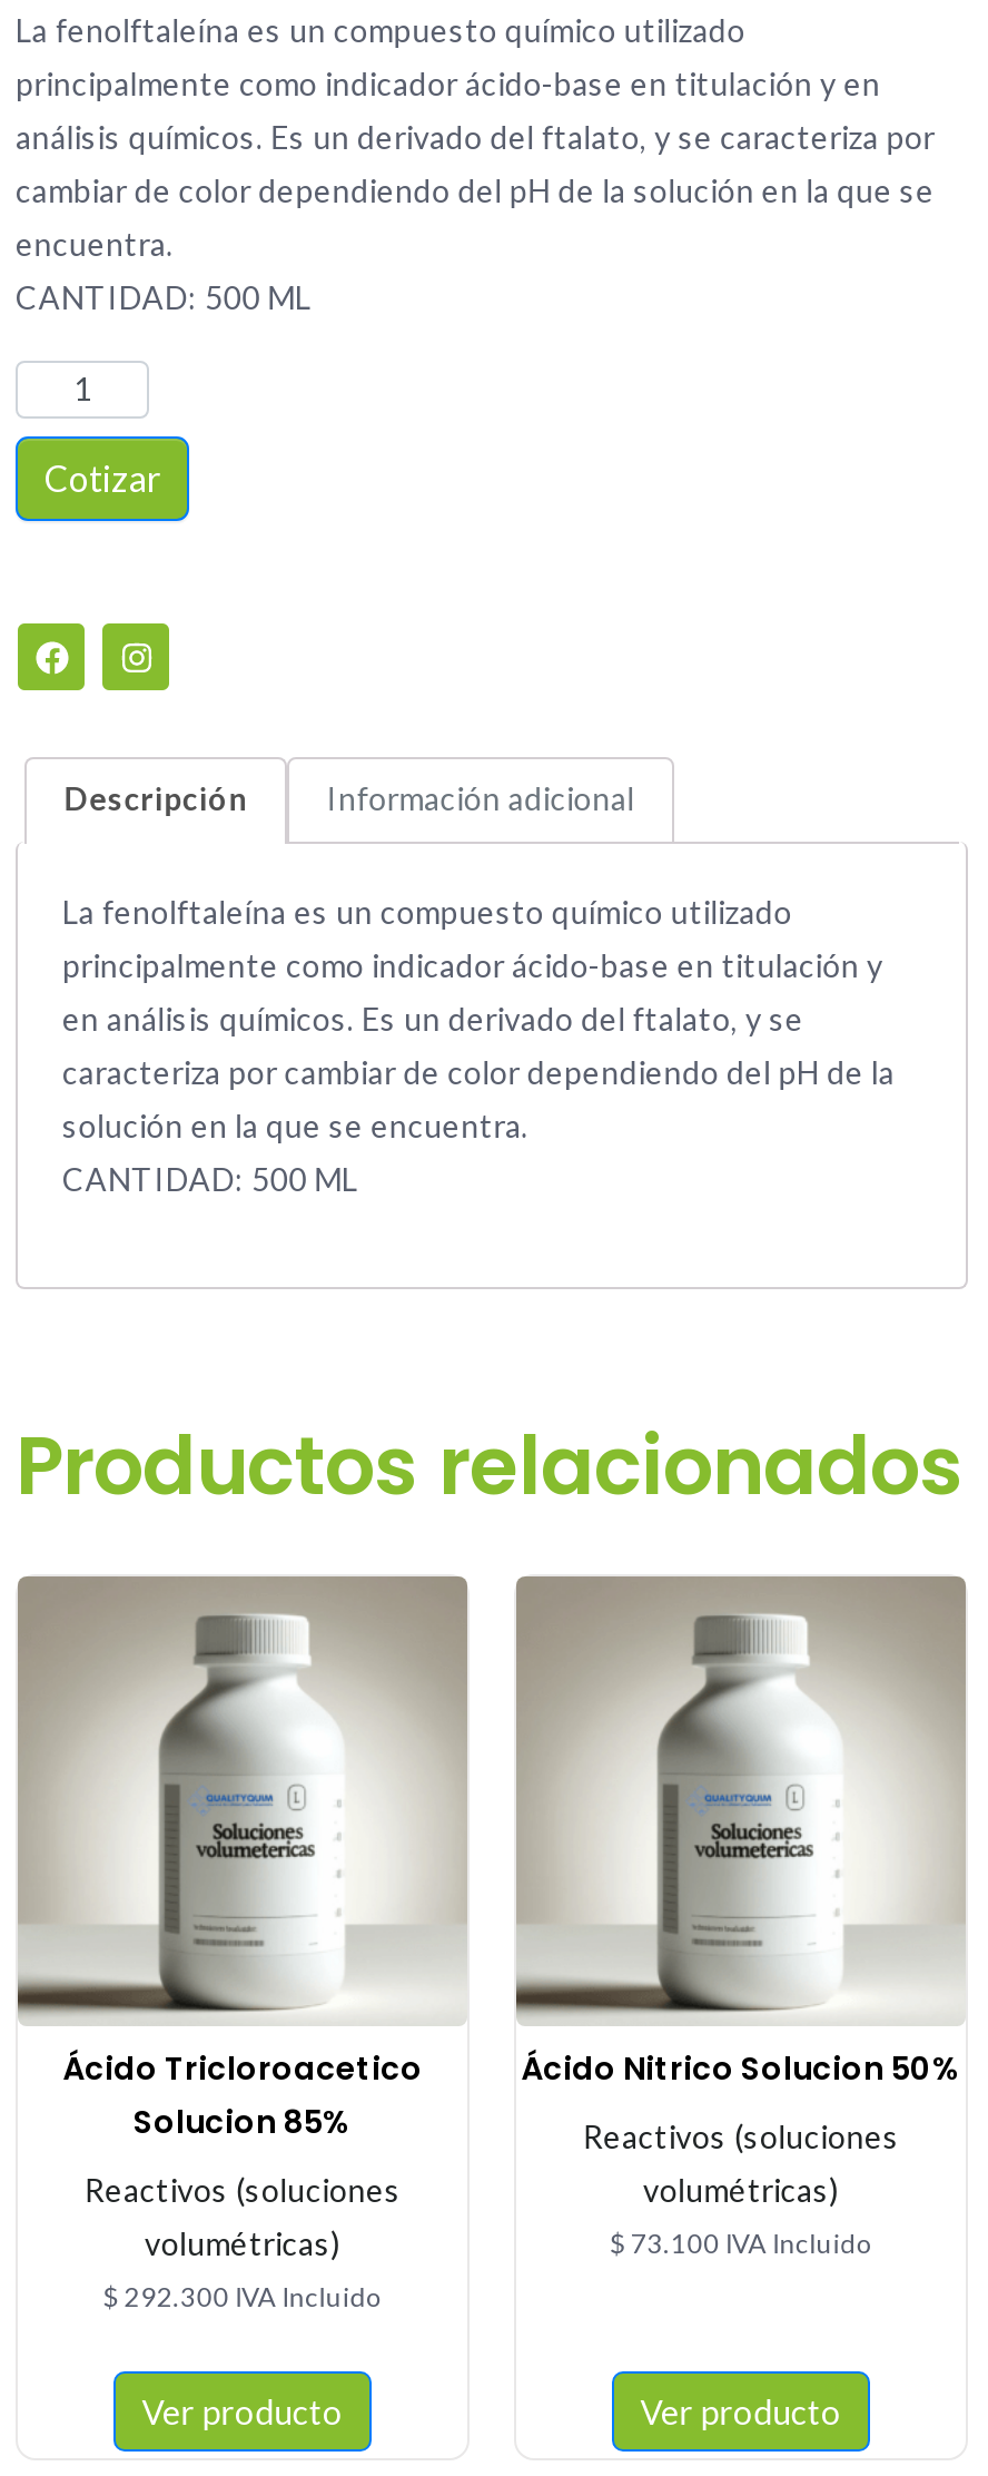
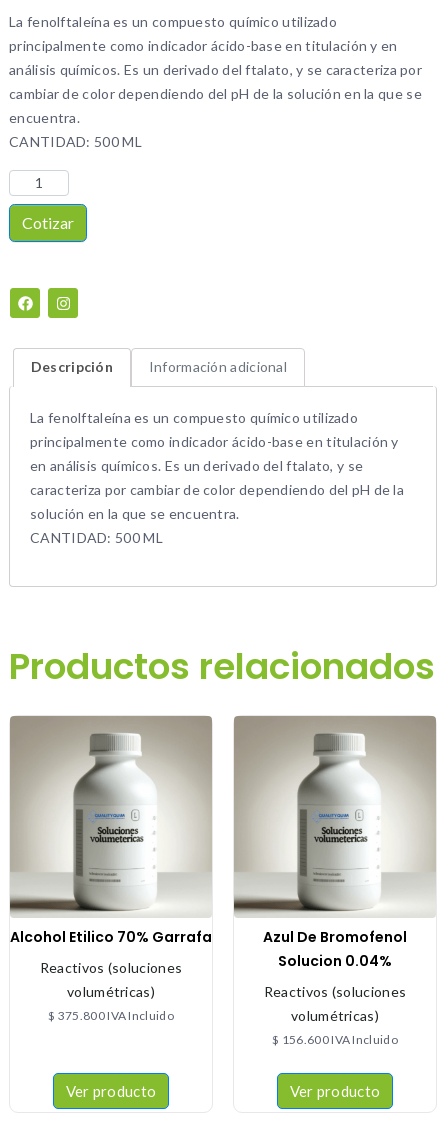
- Ácido Tricloroacetico
- Solucion 85%
+ Alcohol Etilico 70% Garrafa

- Ácido Nitrico Solucion 50%
+ Azul De Bromofenol
+ Solucion 0.04%

moved down: Reactivos (soluciones | volumétricas)

moved up: Reactivos (soluciones | volumétricas)

- $73.100 IVA Incluido
+ $156.600 IVA Incluido

- $292.300 IVA Incluido
+ $375.800 IVA Incluido
